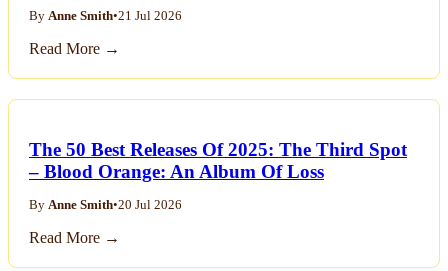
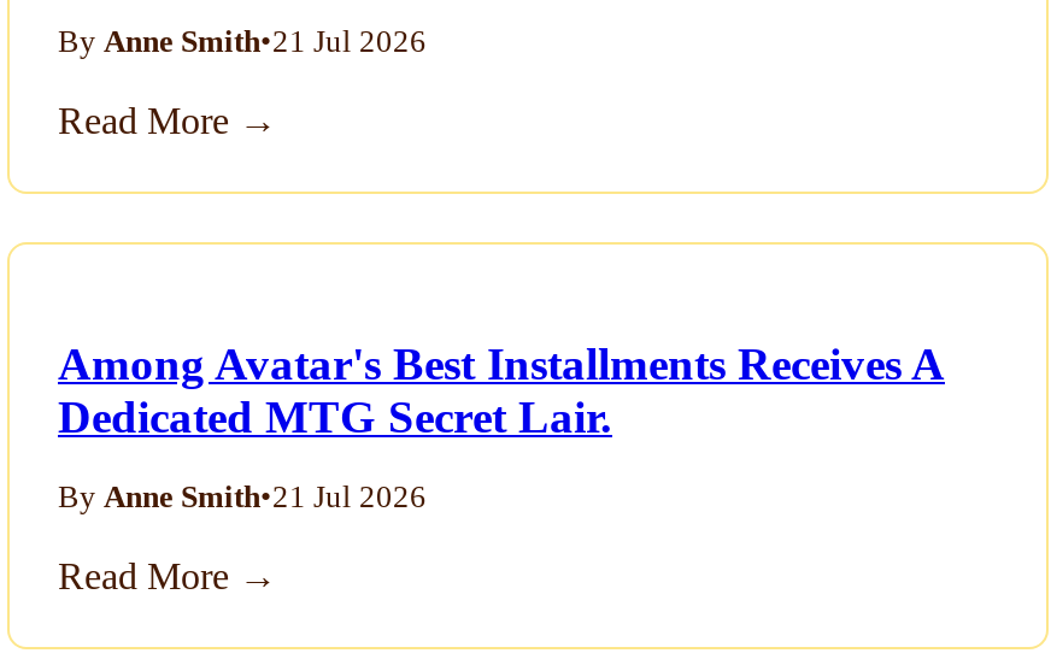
- The 50 Best Releases Of 2025: The Third Spot
- – Blood Orange: An Album Of Loss
+ Among Avatar's Best Installments Receives A
+ Dedicated MTG Secret Lair.

- By Anne Smith•20 Jul 2026
+ By Anne Smith•21 Jul 2026
